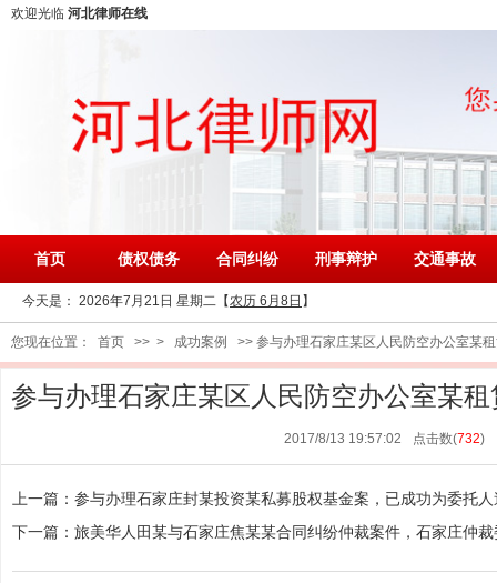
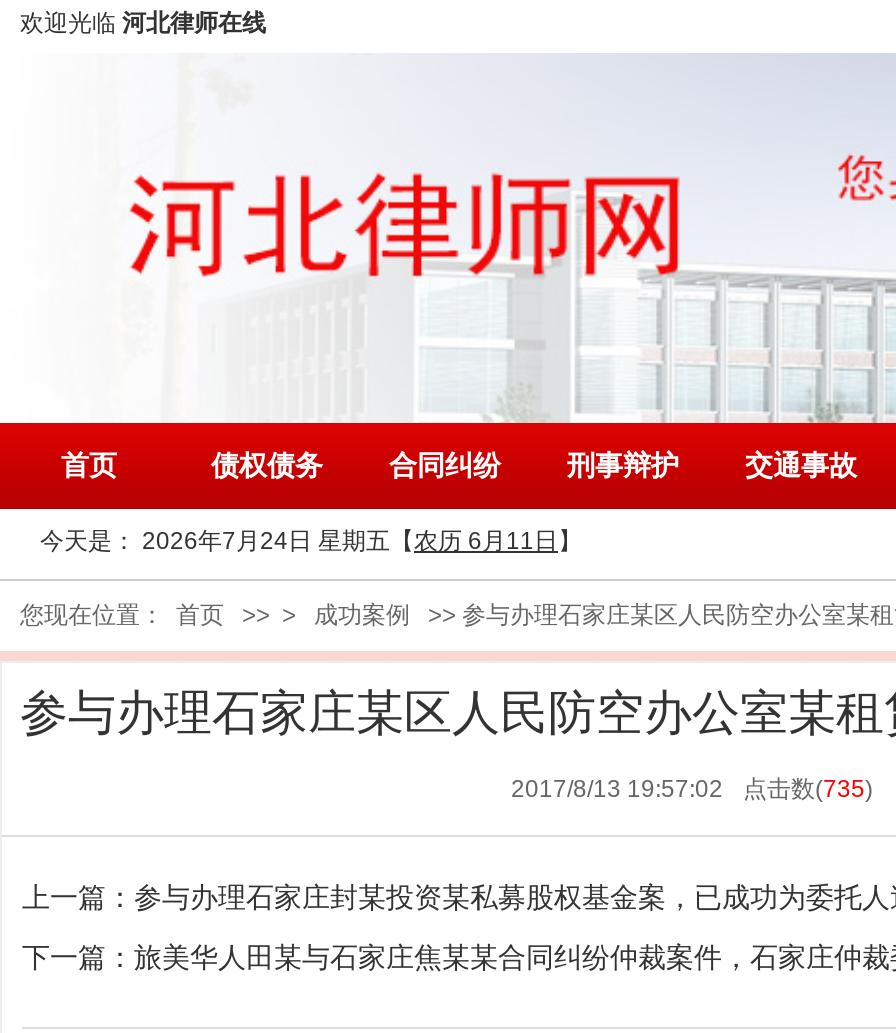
- 今天是：2026年7月21日 星期二【农历 6月8日】
+ 今天是：2026年7月24日 星期五【农历 6月11日】

- 2017/8/13 19:57:02 点击数(732)
+ 2017/8/13 19:57:02 点击数(735)
